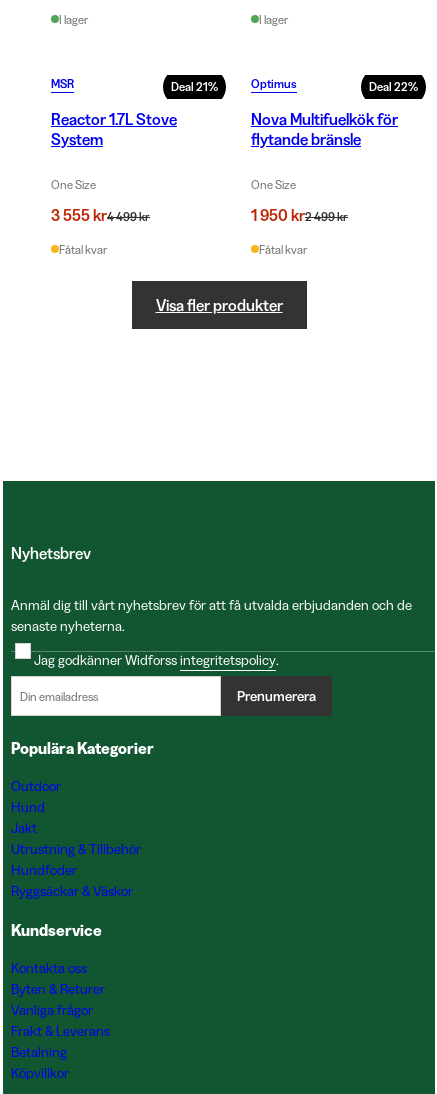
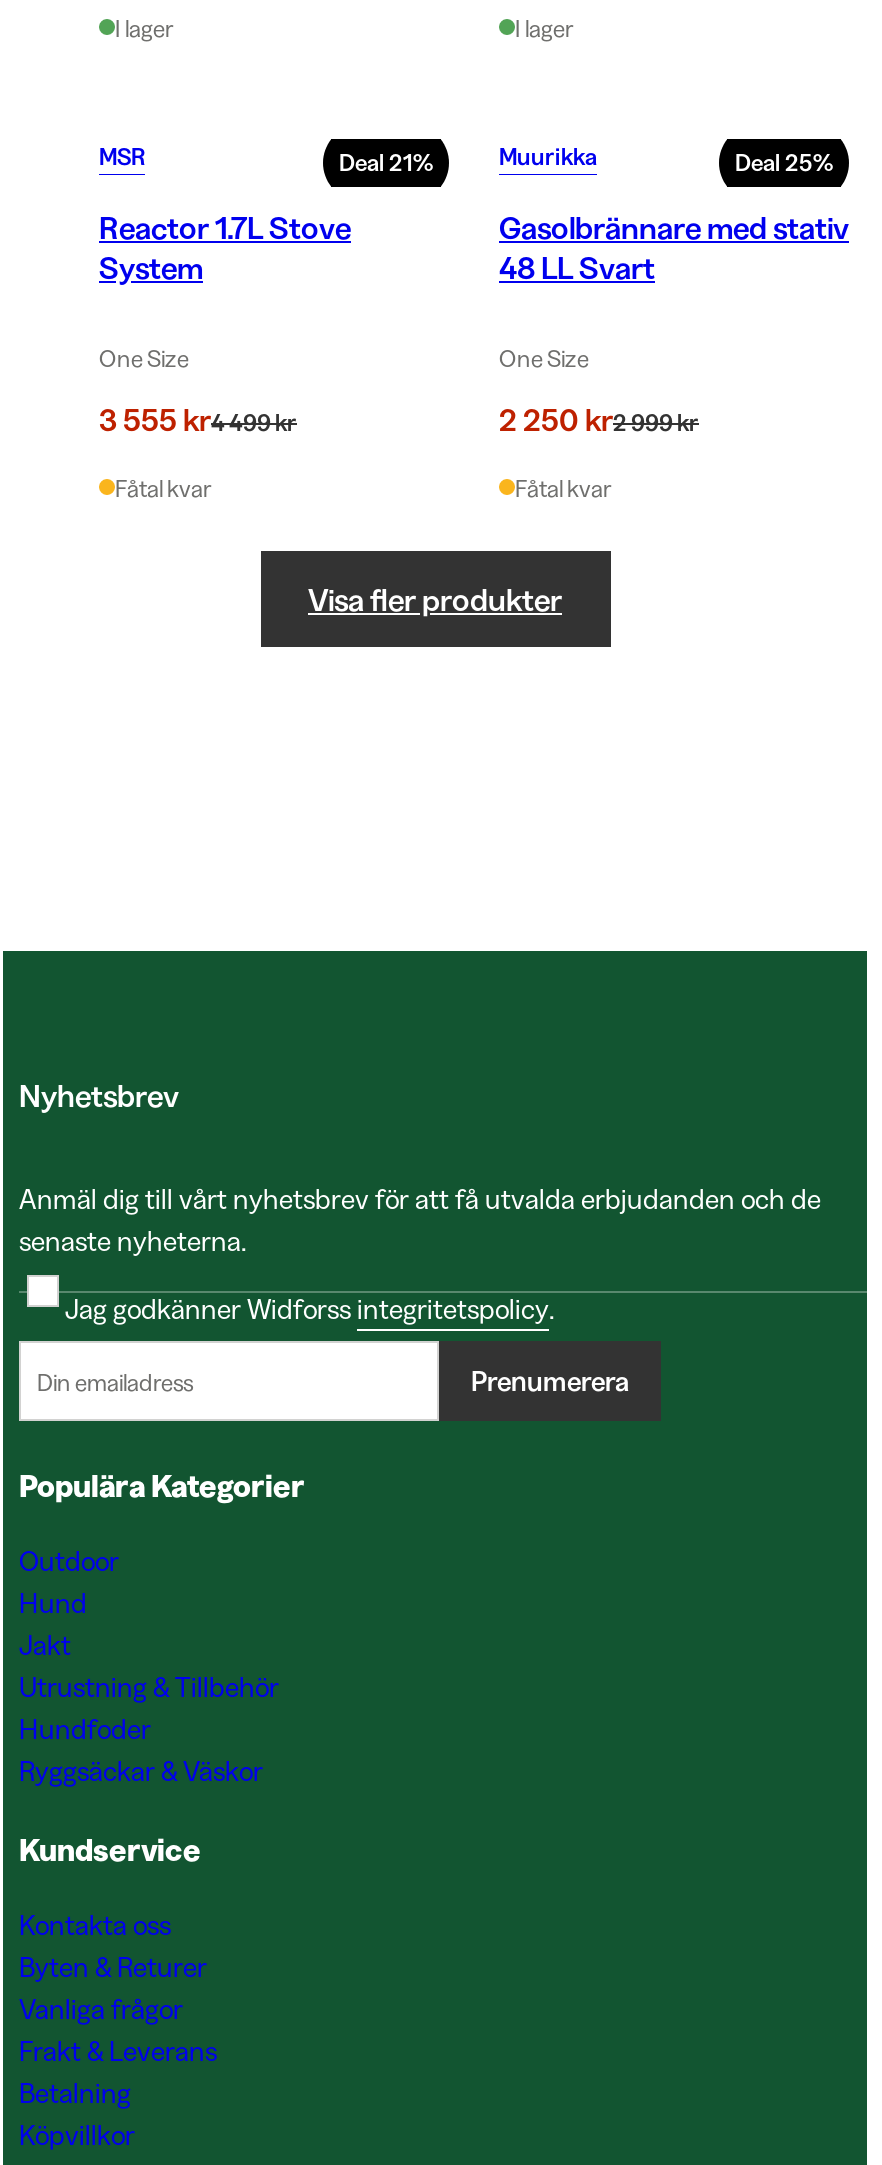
- Deal 22%
- Optimus
+ Deal 25%
+ Muurikka

- Nova Multifuelkök för
- flytande bränsle
+ Gasolbrännare med stativ
+ 48 LL Svart

- 1 950 kr2 499 kr
+ 2 250 kr2 999 kr
